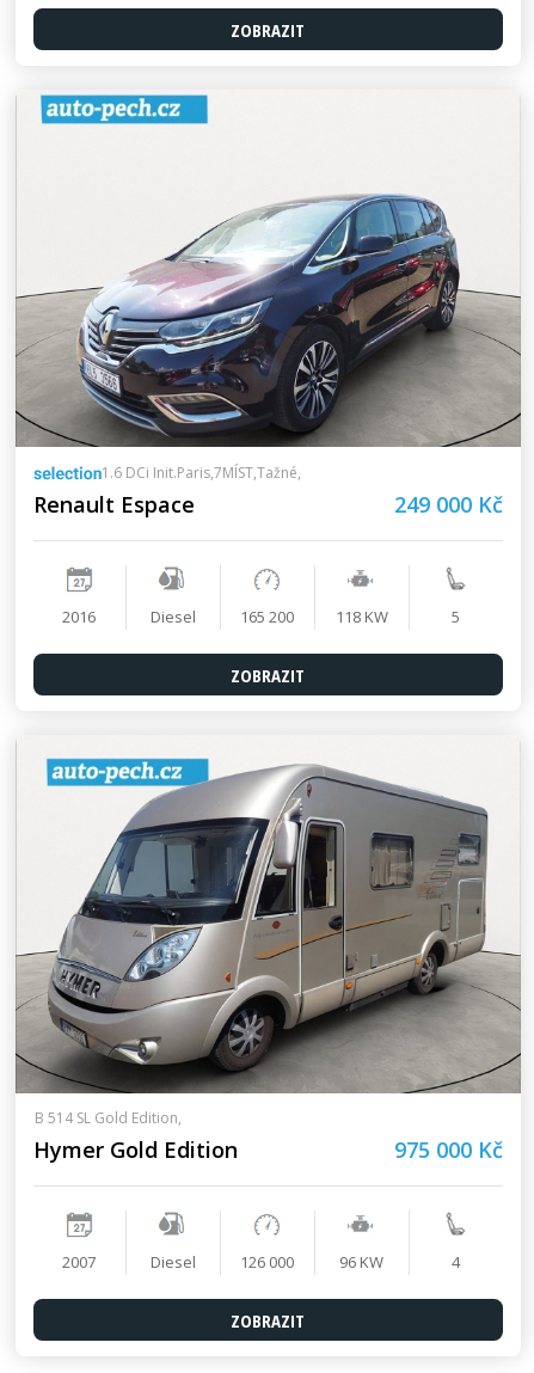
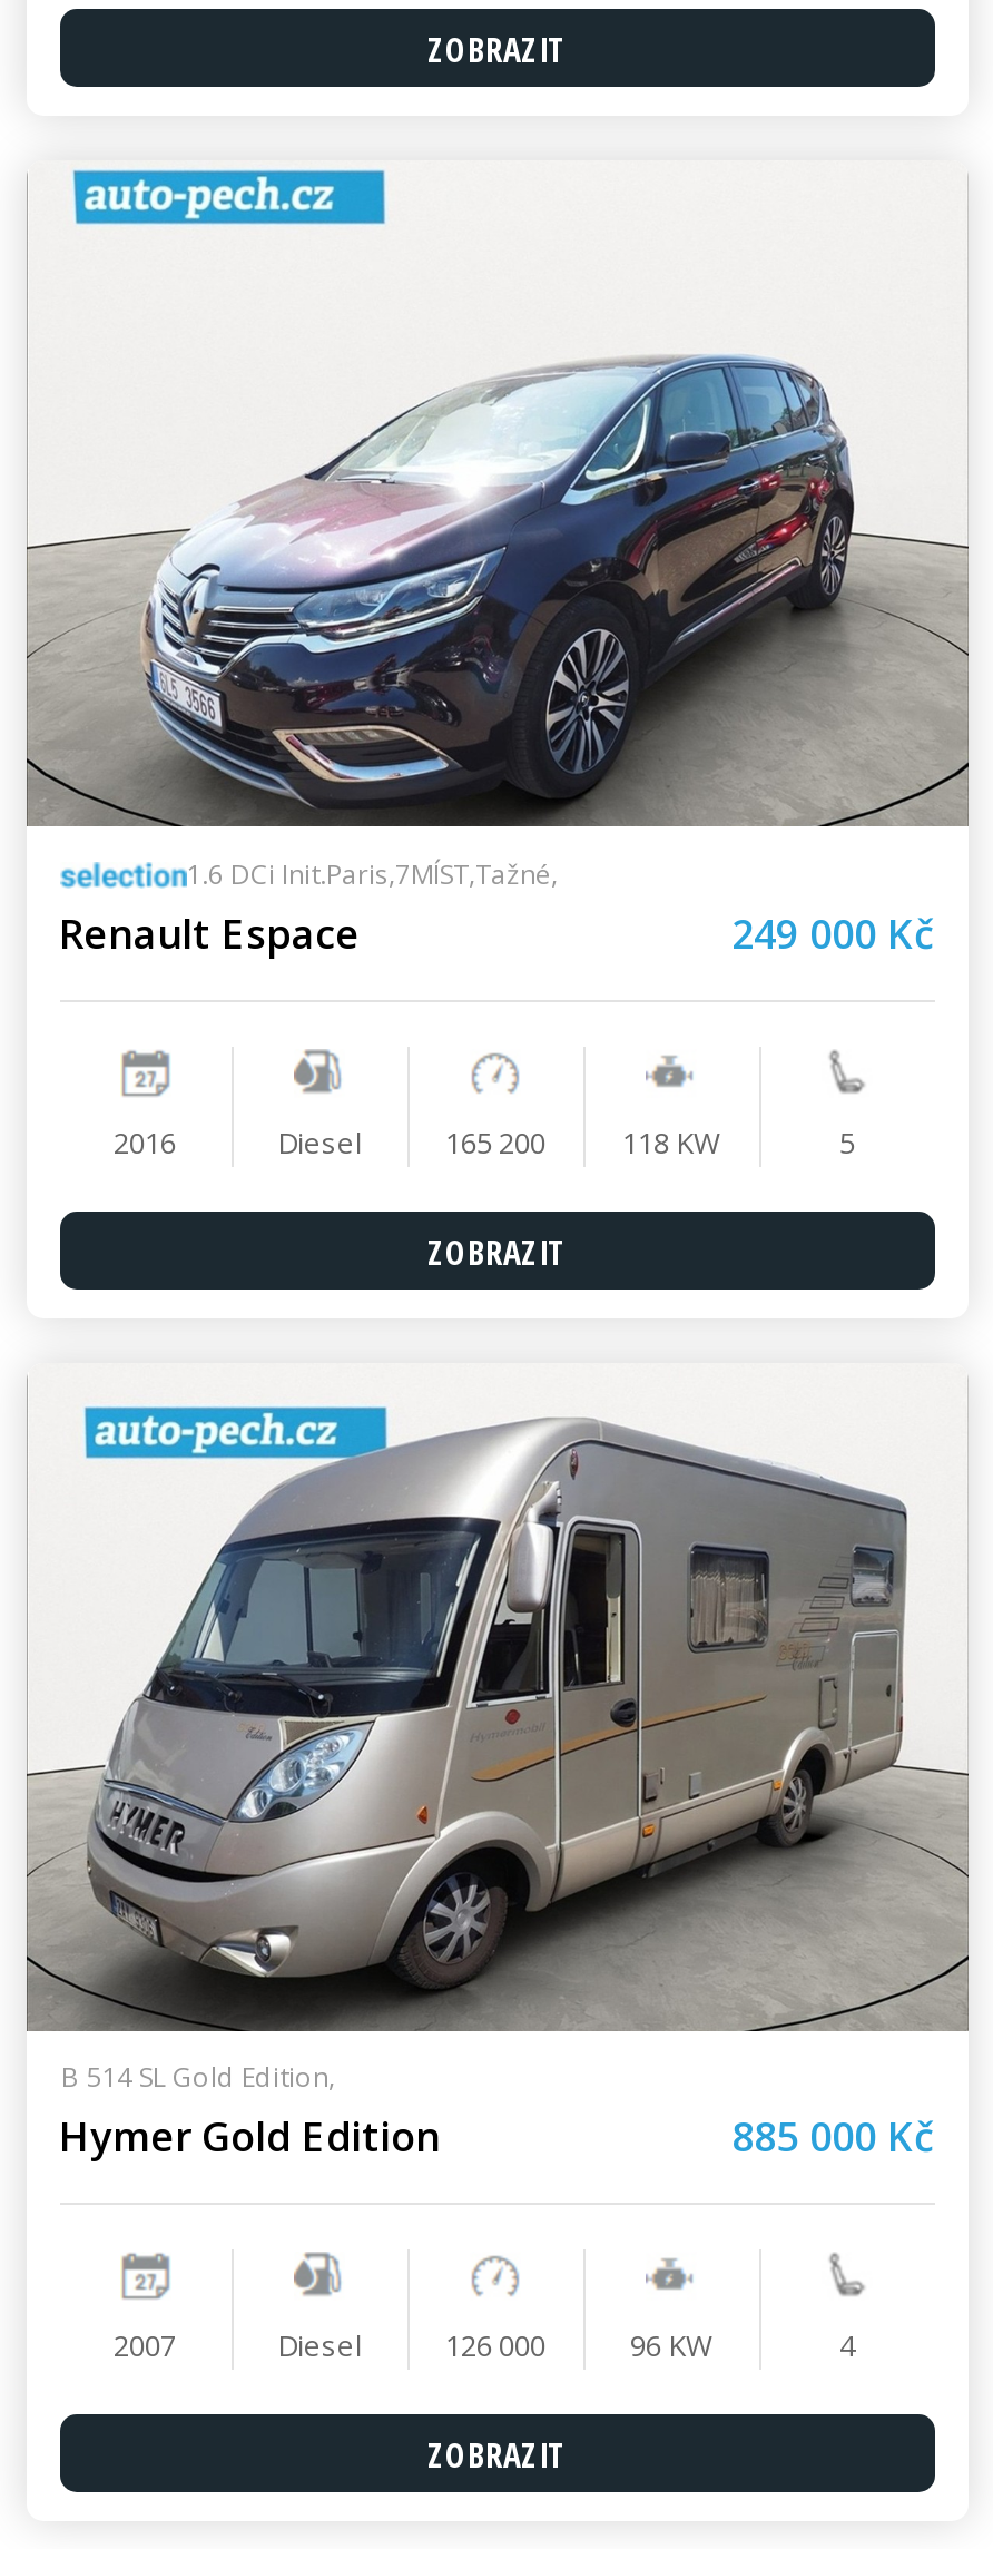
- 975 000 Kč
+ 885 000 Kč
